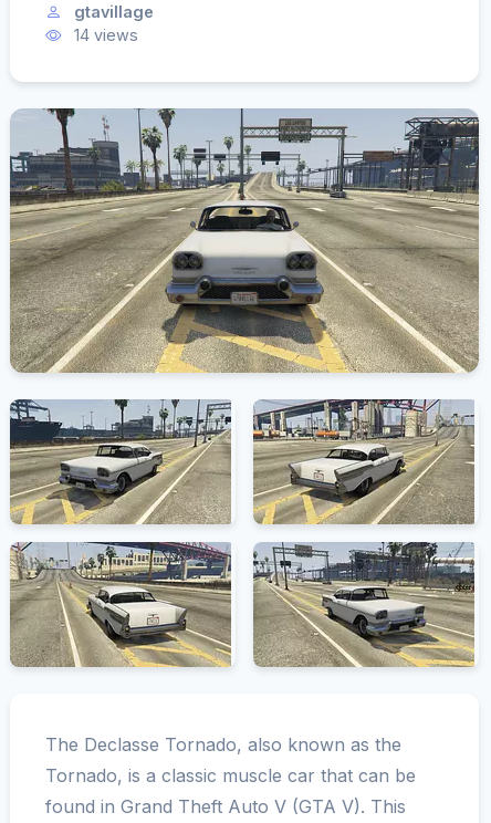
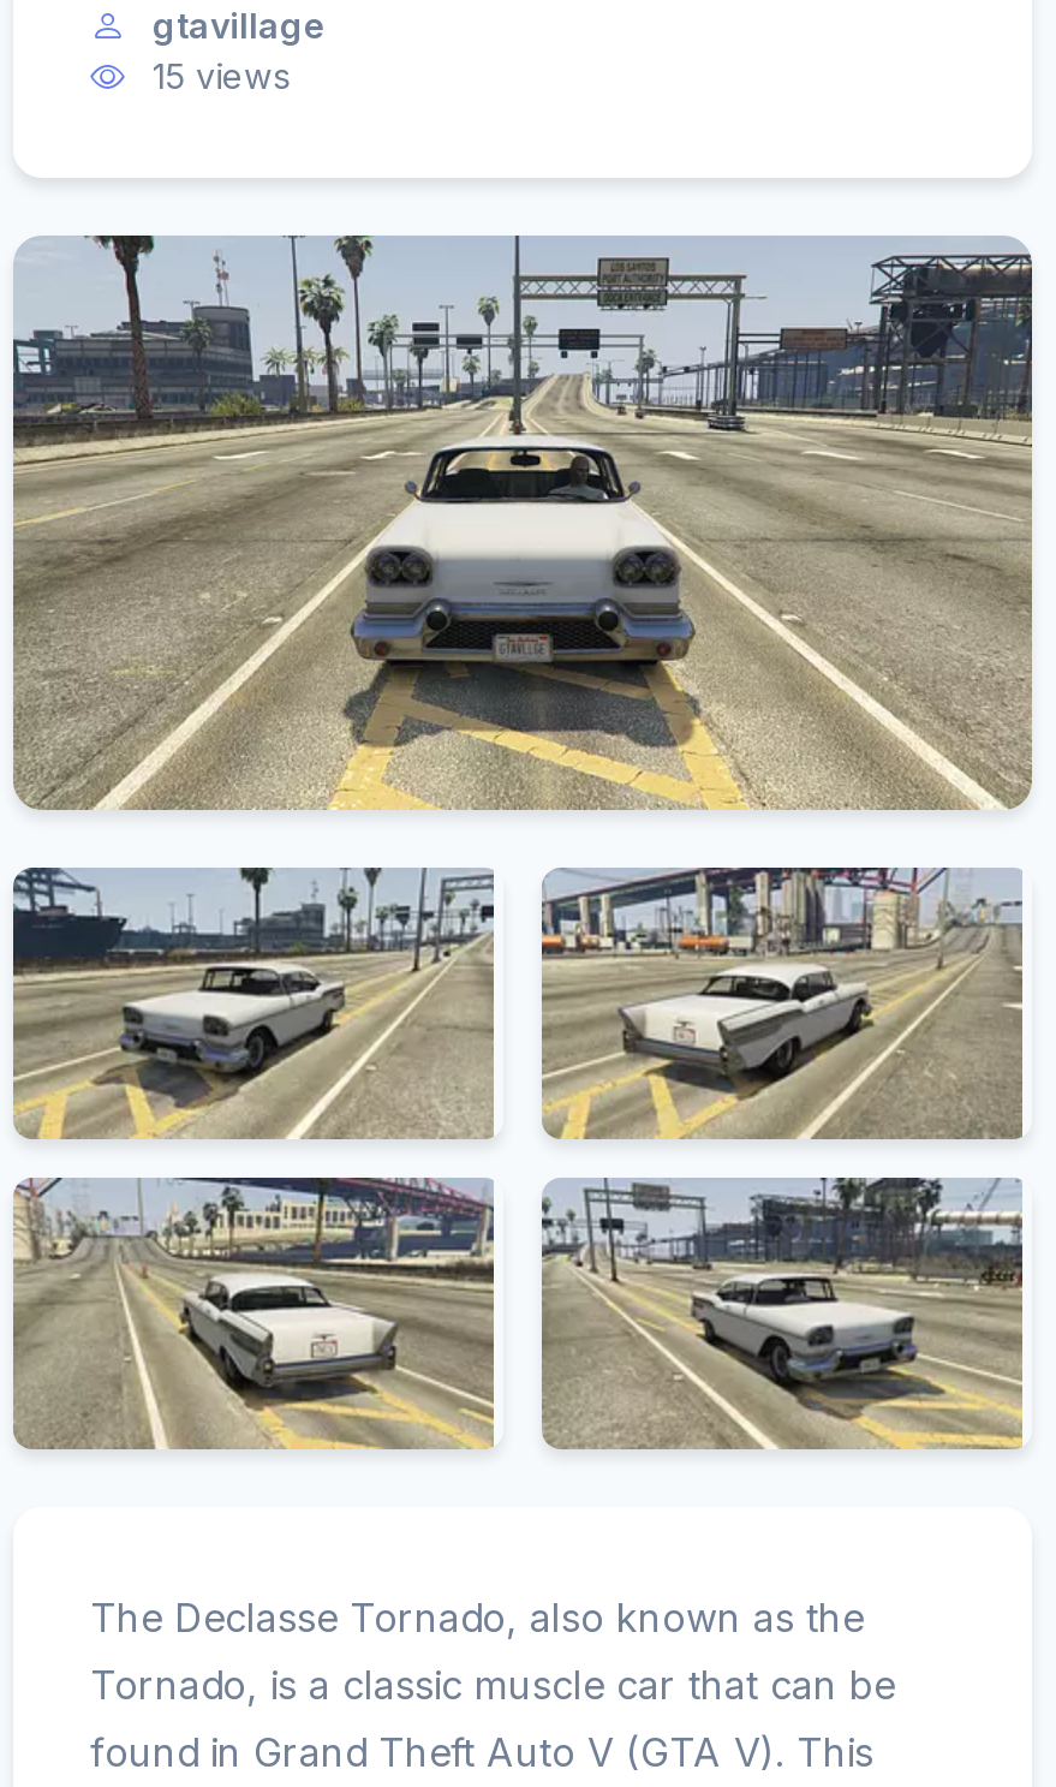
- 14 views
+ 15 views
